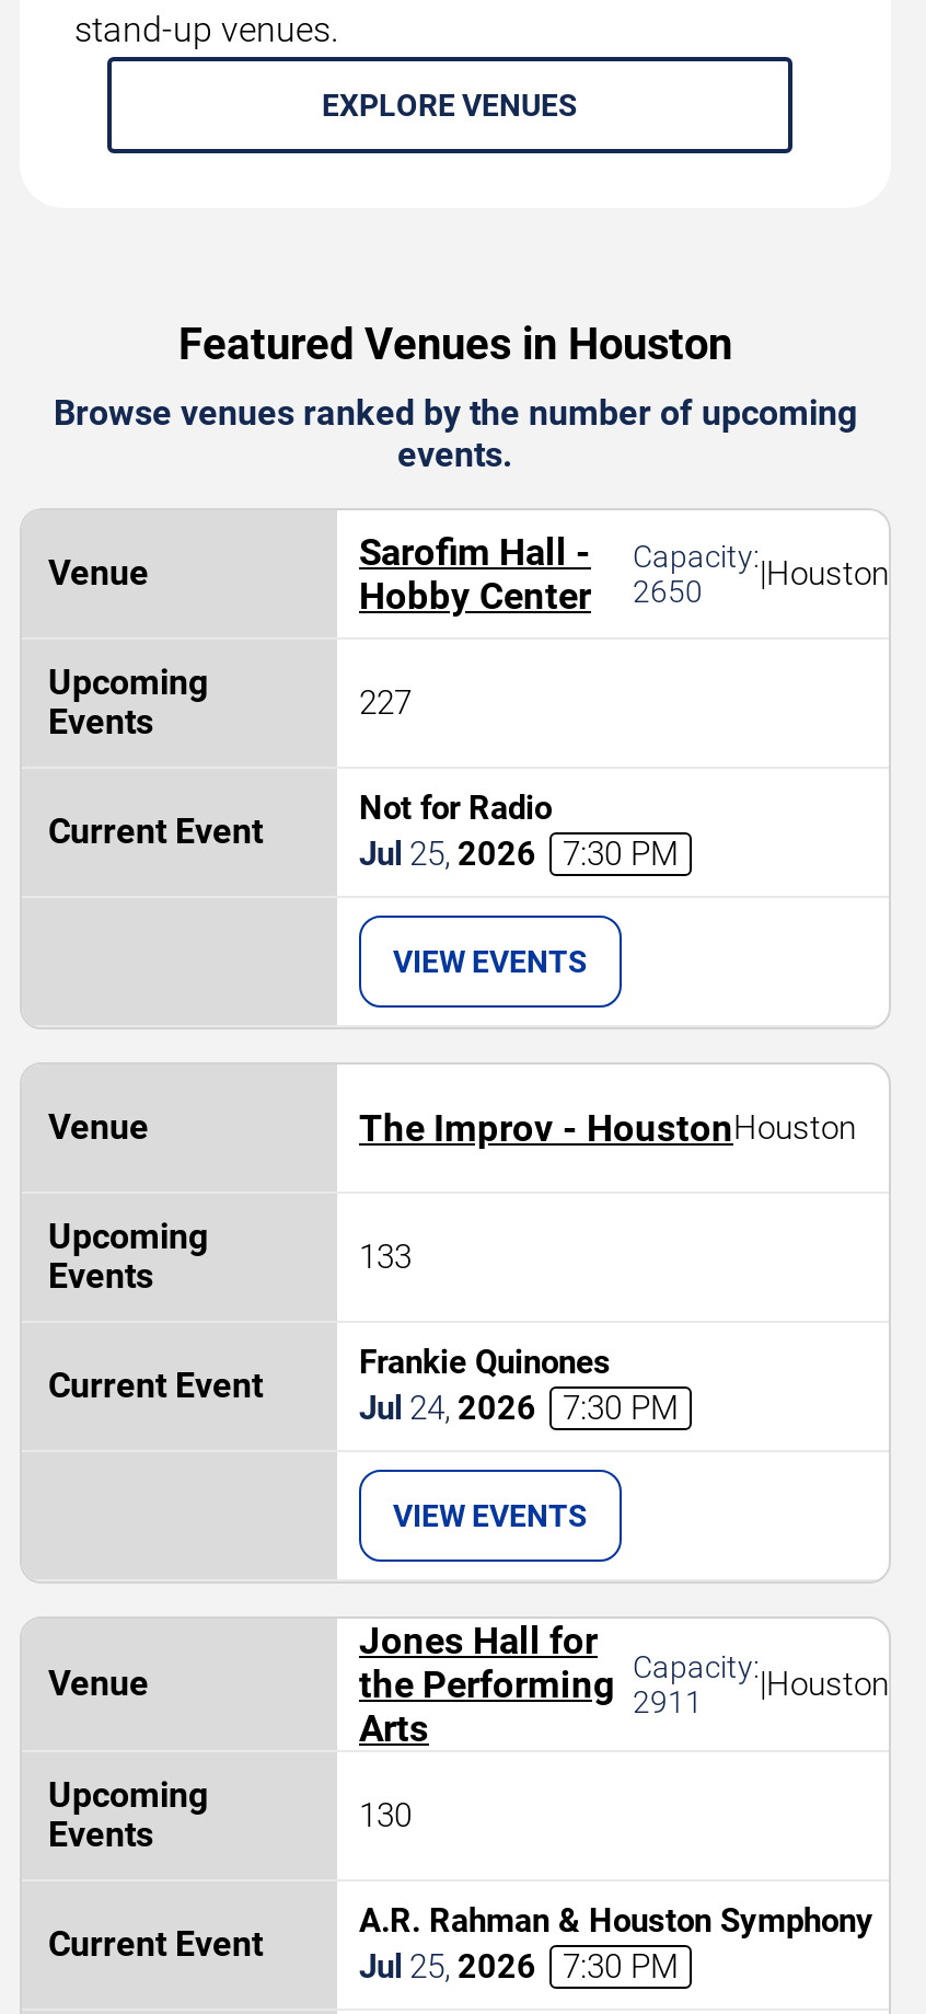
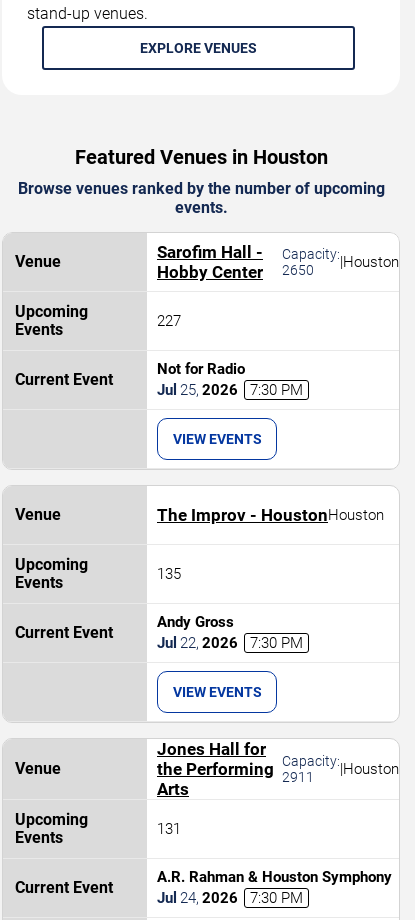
- 133
+ 135

- Frankie Quinones
- Jul 24, 2026
+ Andy Gross
+ Jul 22, 2026

- 130
+ 131

- Jul 25, 2026 7:30 PM
+ Jul 24, 2026 7:30 PM
